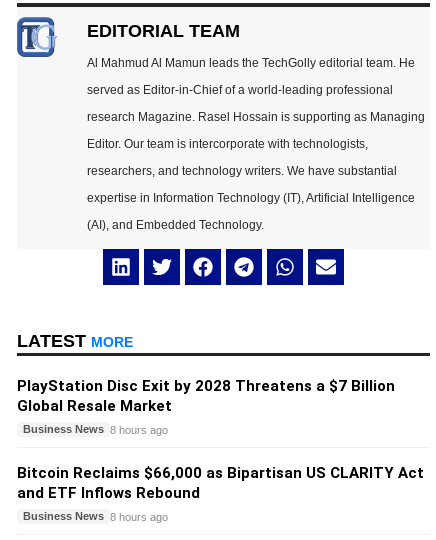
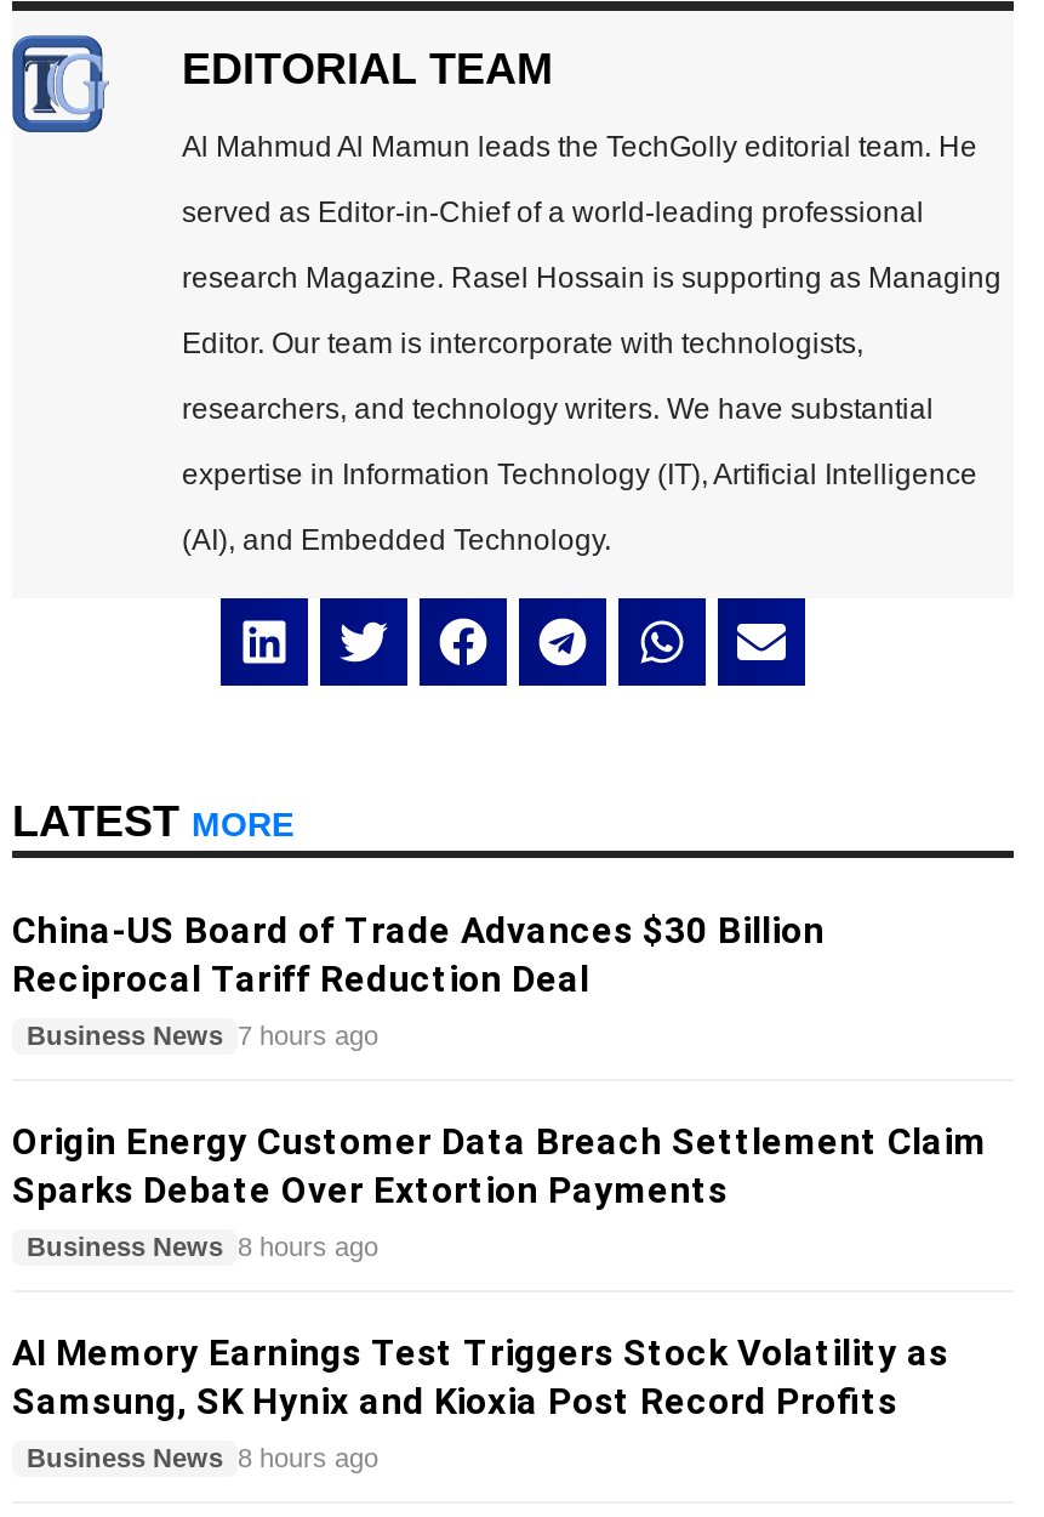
- PlayStation Disc Exit by 2028 Threatens a $7 Billion
- Global Resale Market
+ China-US Board of Trade Advances $30 Billion
+ Reciprocal Tariff Reduction Deal
+ Business News 7 hours ago
+ Origin Energy Customer Data Breach Settlement Claim
+ Sparks Debate Over Extortion Payments

- Bitcoin Reclaims $66,000 as Bipartisan US CLARITY Act
- and ETF Inflows Rebound
+ AI Memory Earnings Test Triggers Stock Volatility as
+ Samsung, SK Hynix and Kioxia Post Record Profits
